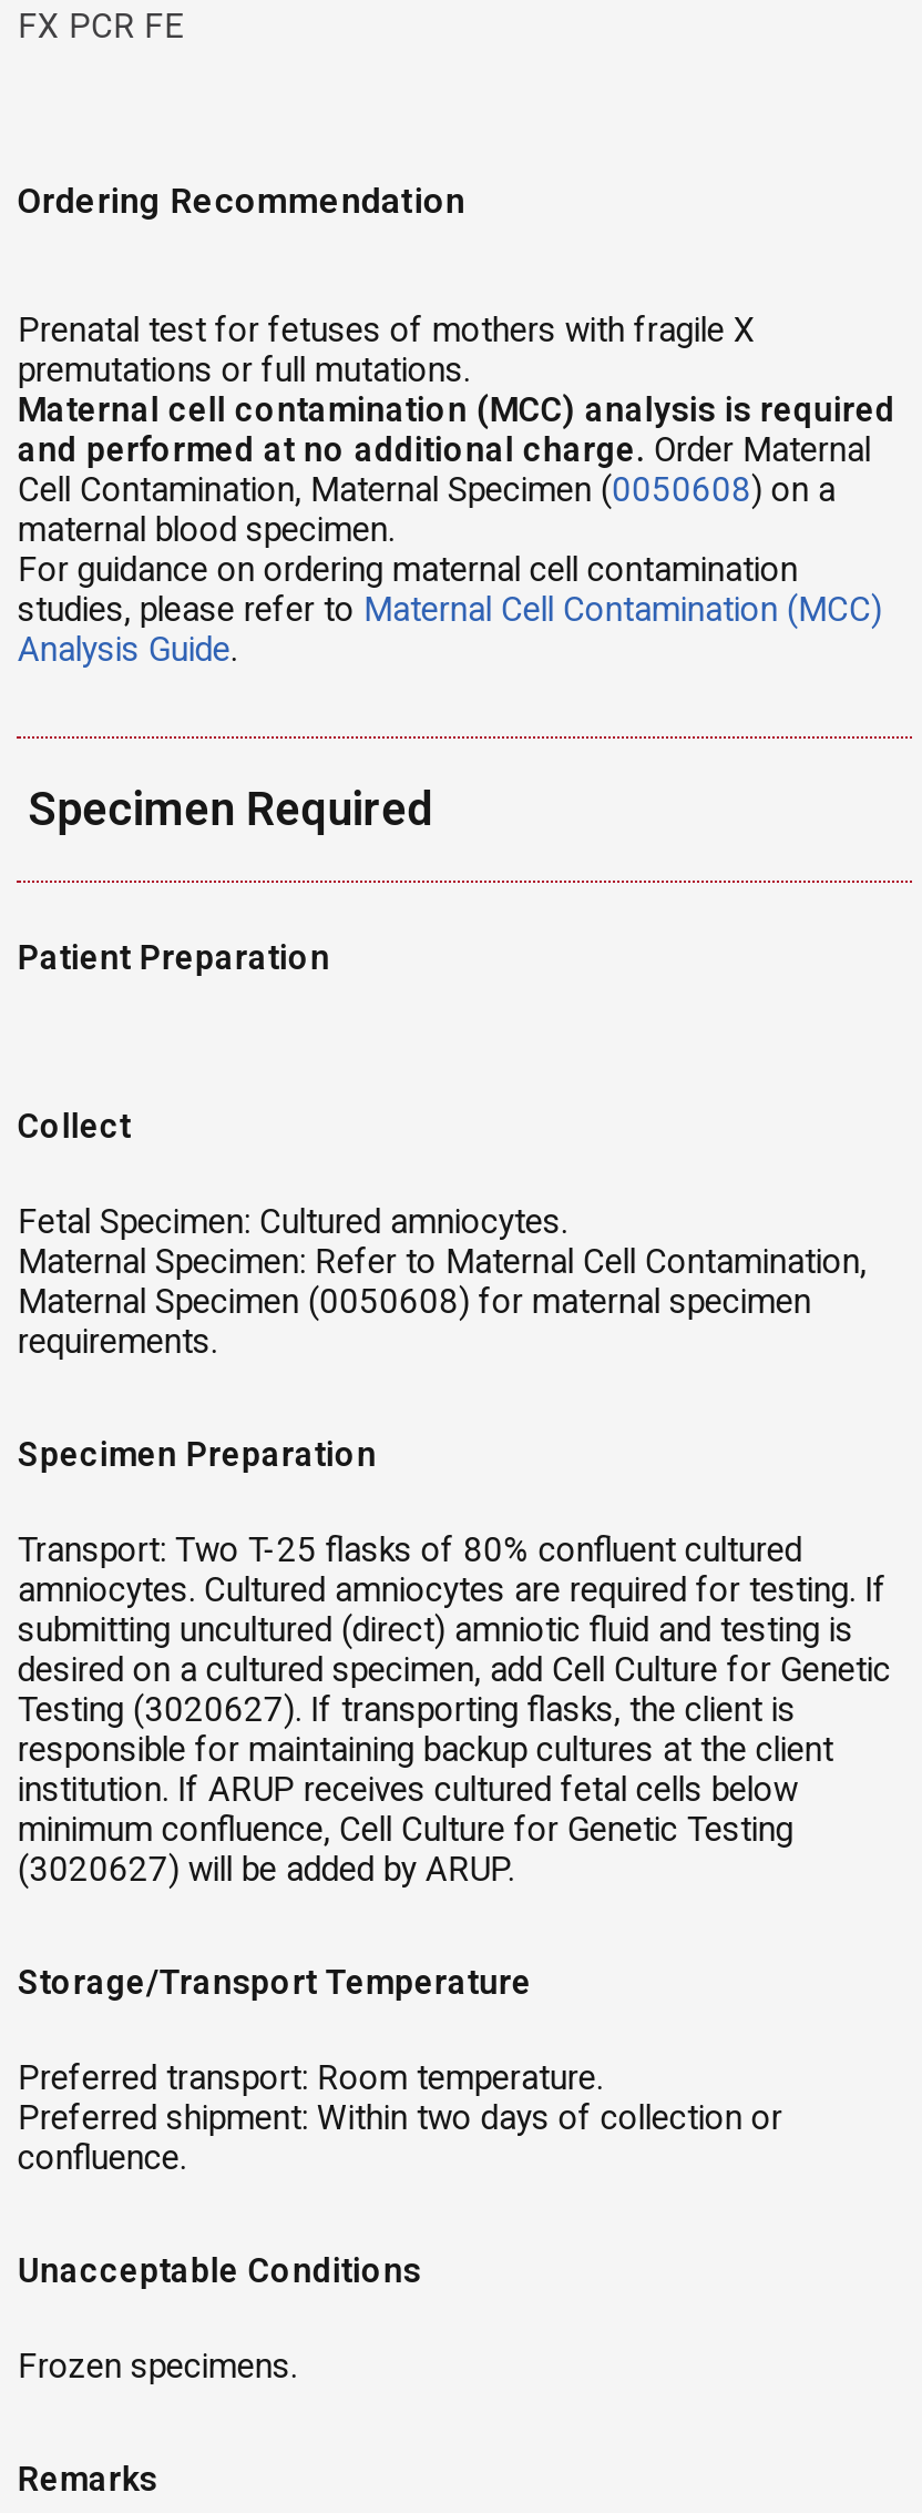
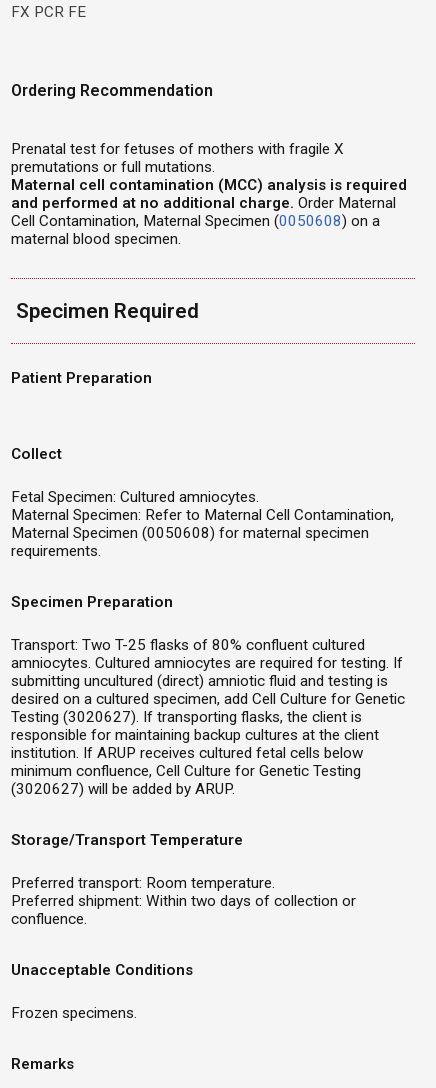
- For guidance on ordering maternal cell contamination
- studies, please refer to Maternal Cell Contamination (MCC)
- Analysis Guide.
